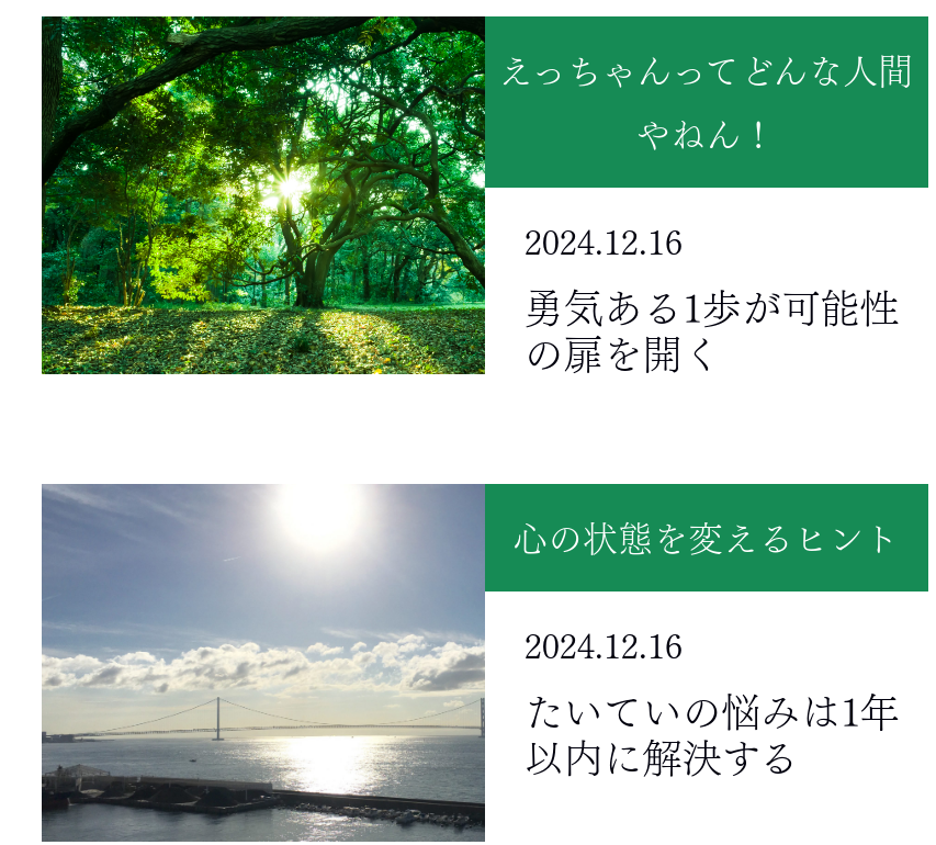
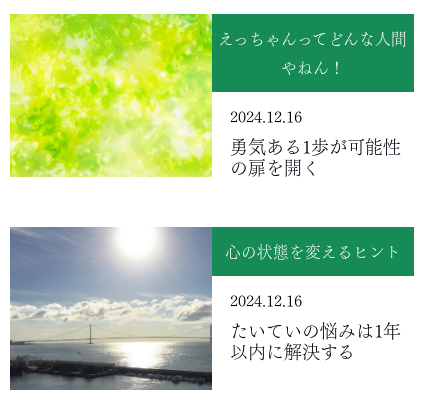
- [image]
+ [image]
